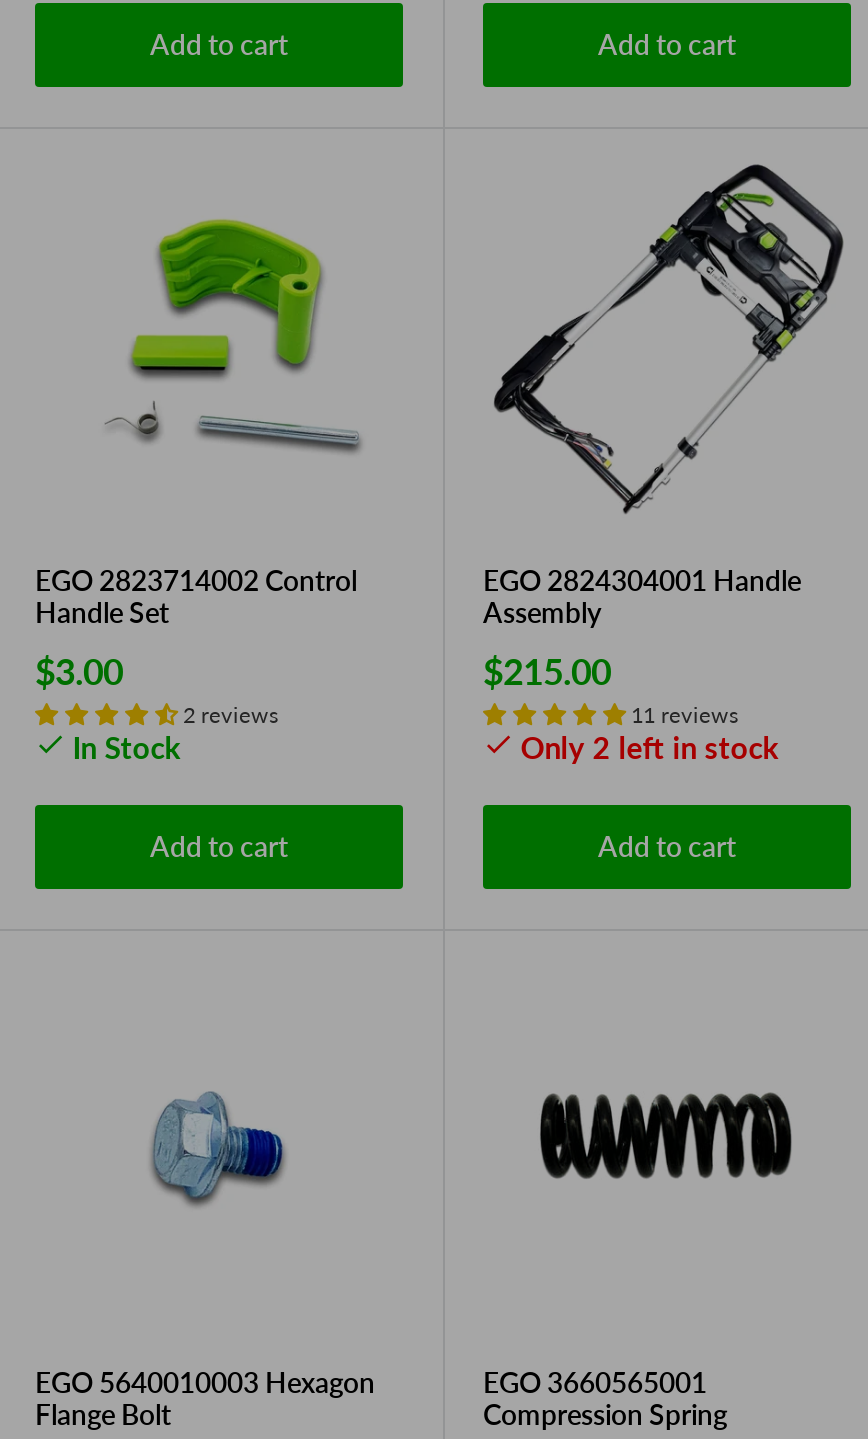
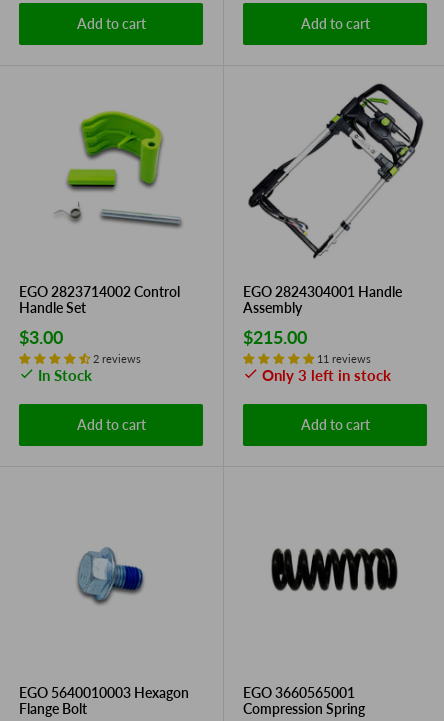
- Only 2 left in stock
+ Only 3 left in stock
